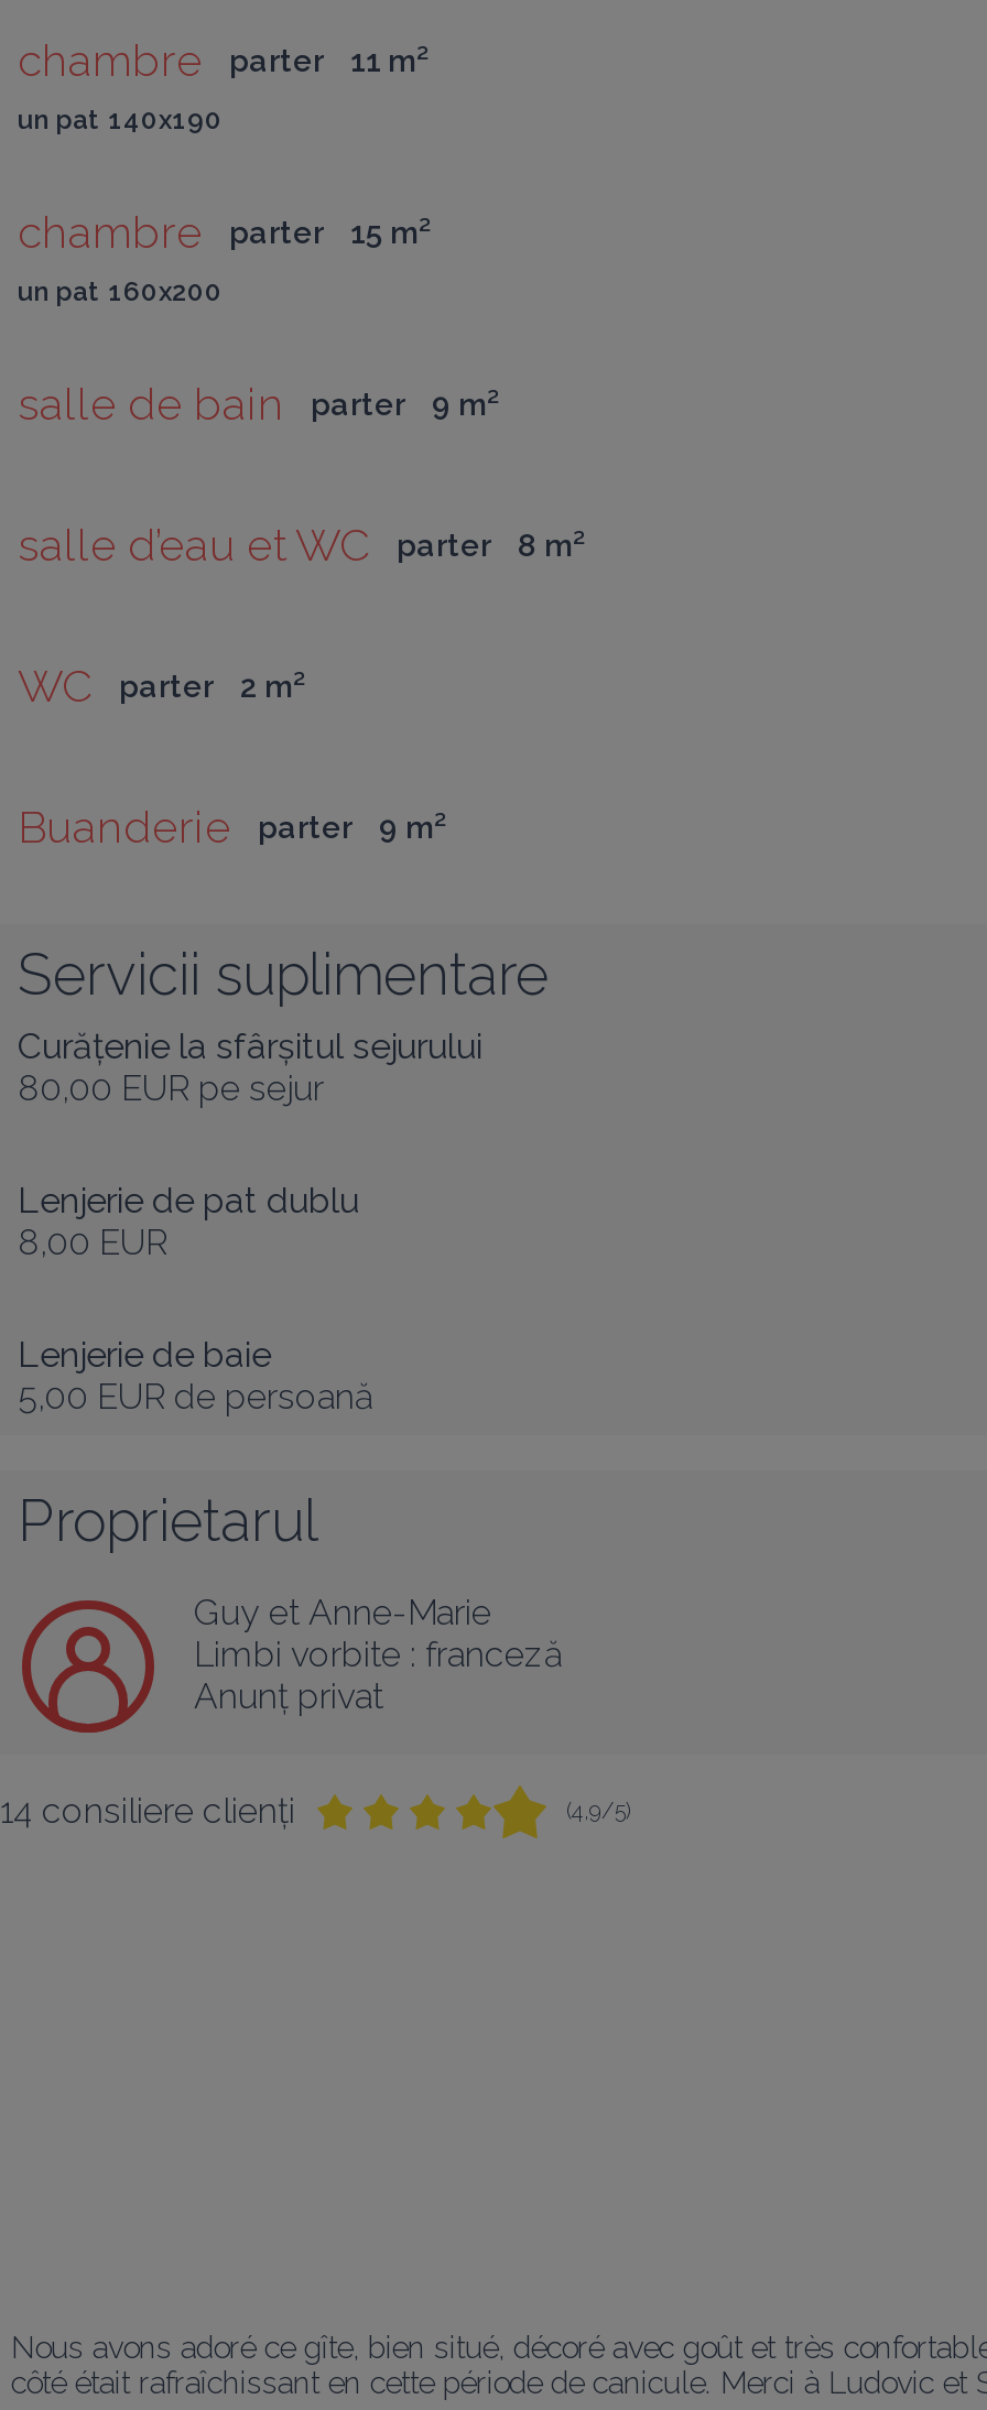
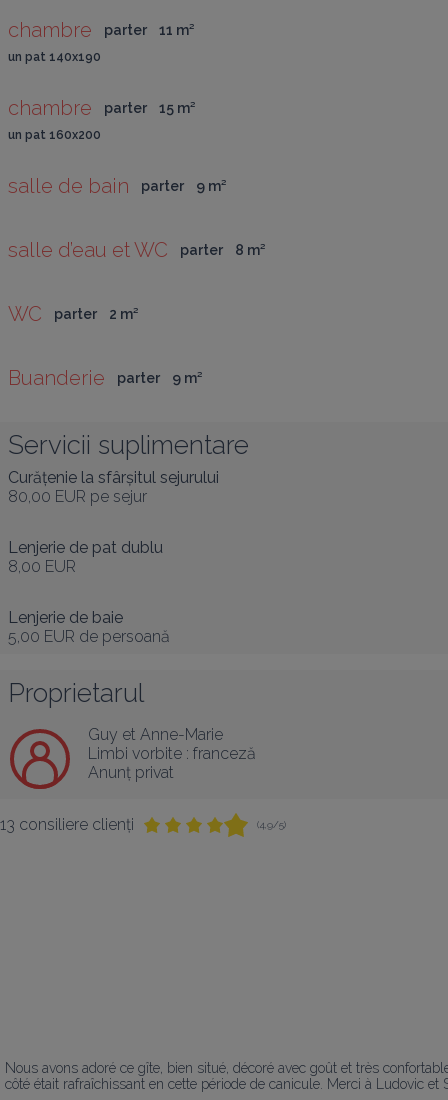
- 14 consiliere clienți
+ 13 consiliere clienți
